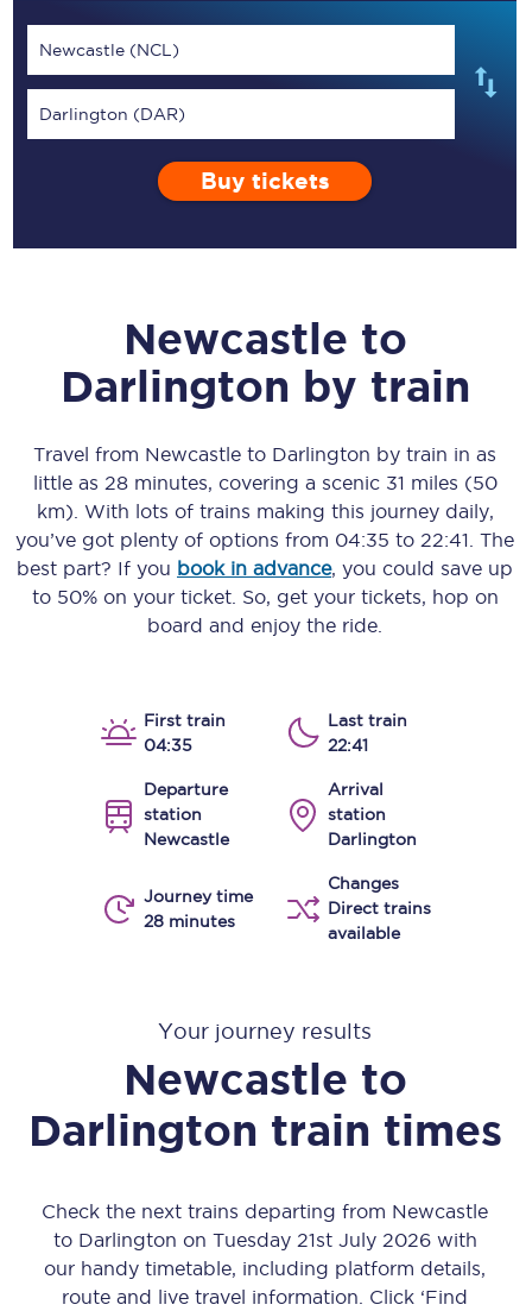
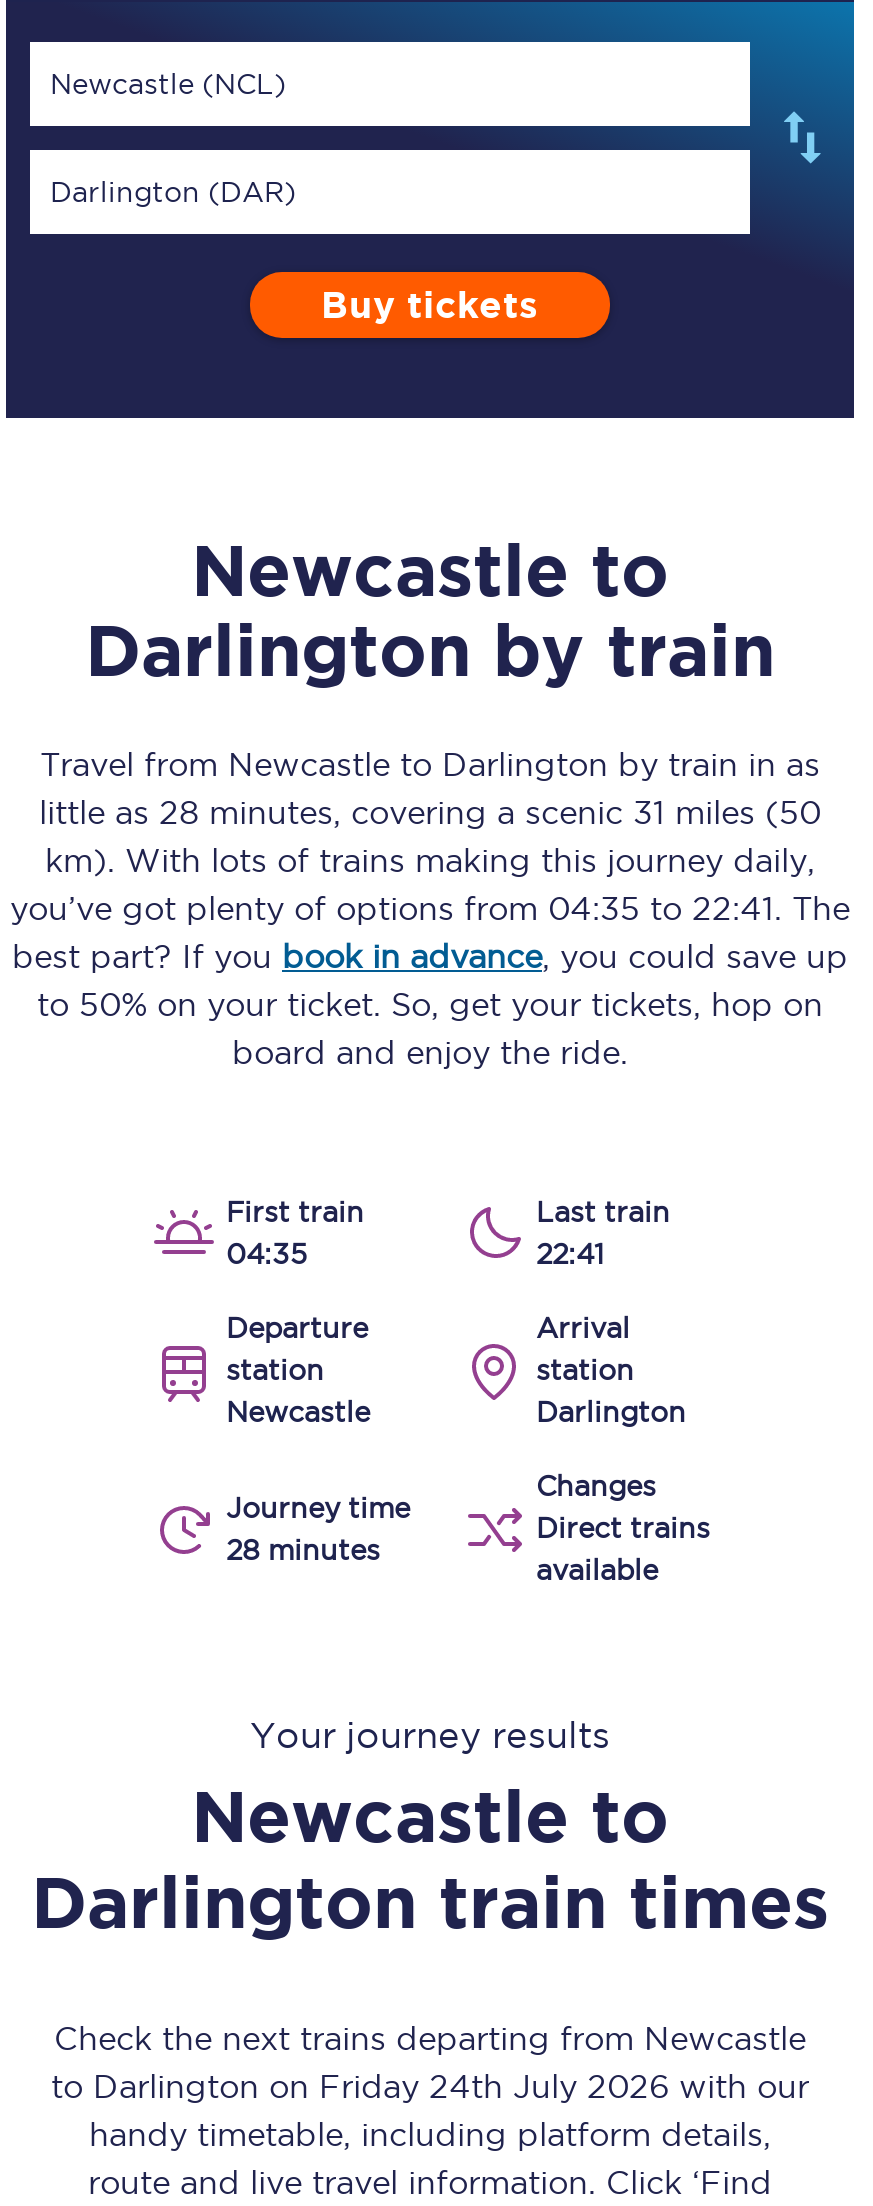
- to Darlington on Tuesday 21st July 2026 with
- our handy timetable, including platform details,
+ to Darlington on Friday 24th July 2026 with our
+ handy timetable, including platform details,
